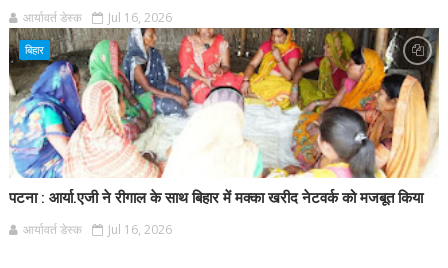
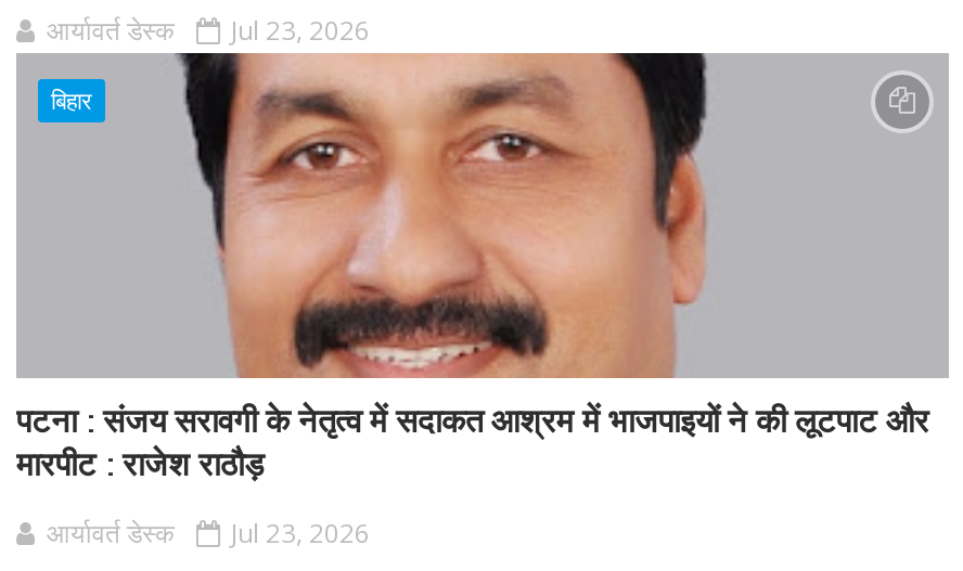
- आर्यावर्त डेस्क Jul 16, 2026
+ आर्यावर्त डेस्क Jul 23, 2026

- [image]
- पटना : आर्या.एजी ने रीगाल के साथ बिहार में मक्का खरीद नेटवर्क को मजबूत किया
+ [image]
+ पटना : संजय सरावगी के नेतृत्व में सदाकत आश्रम में भाजपाइयों ने की लूटपाट और
+ मारपीट : राजेश राठौड़

- आर्यावर्त डेस्क Jul 16, 2026
+ आर्यावर्त डेस्क Jul 23, 2026
